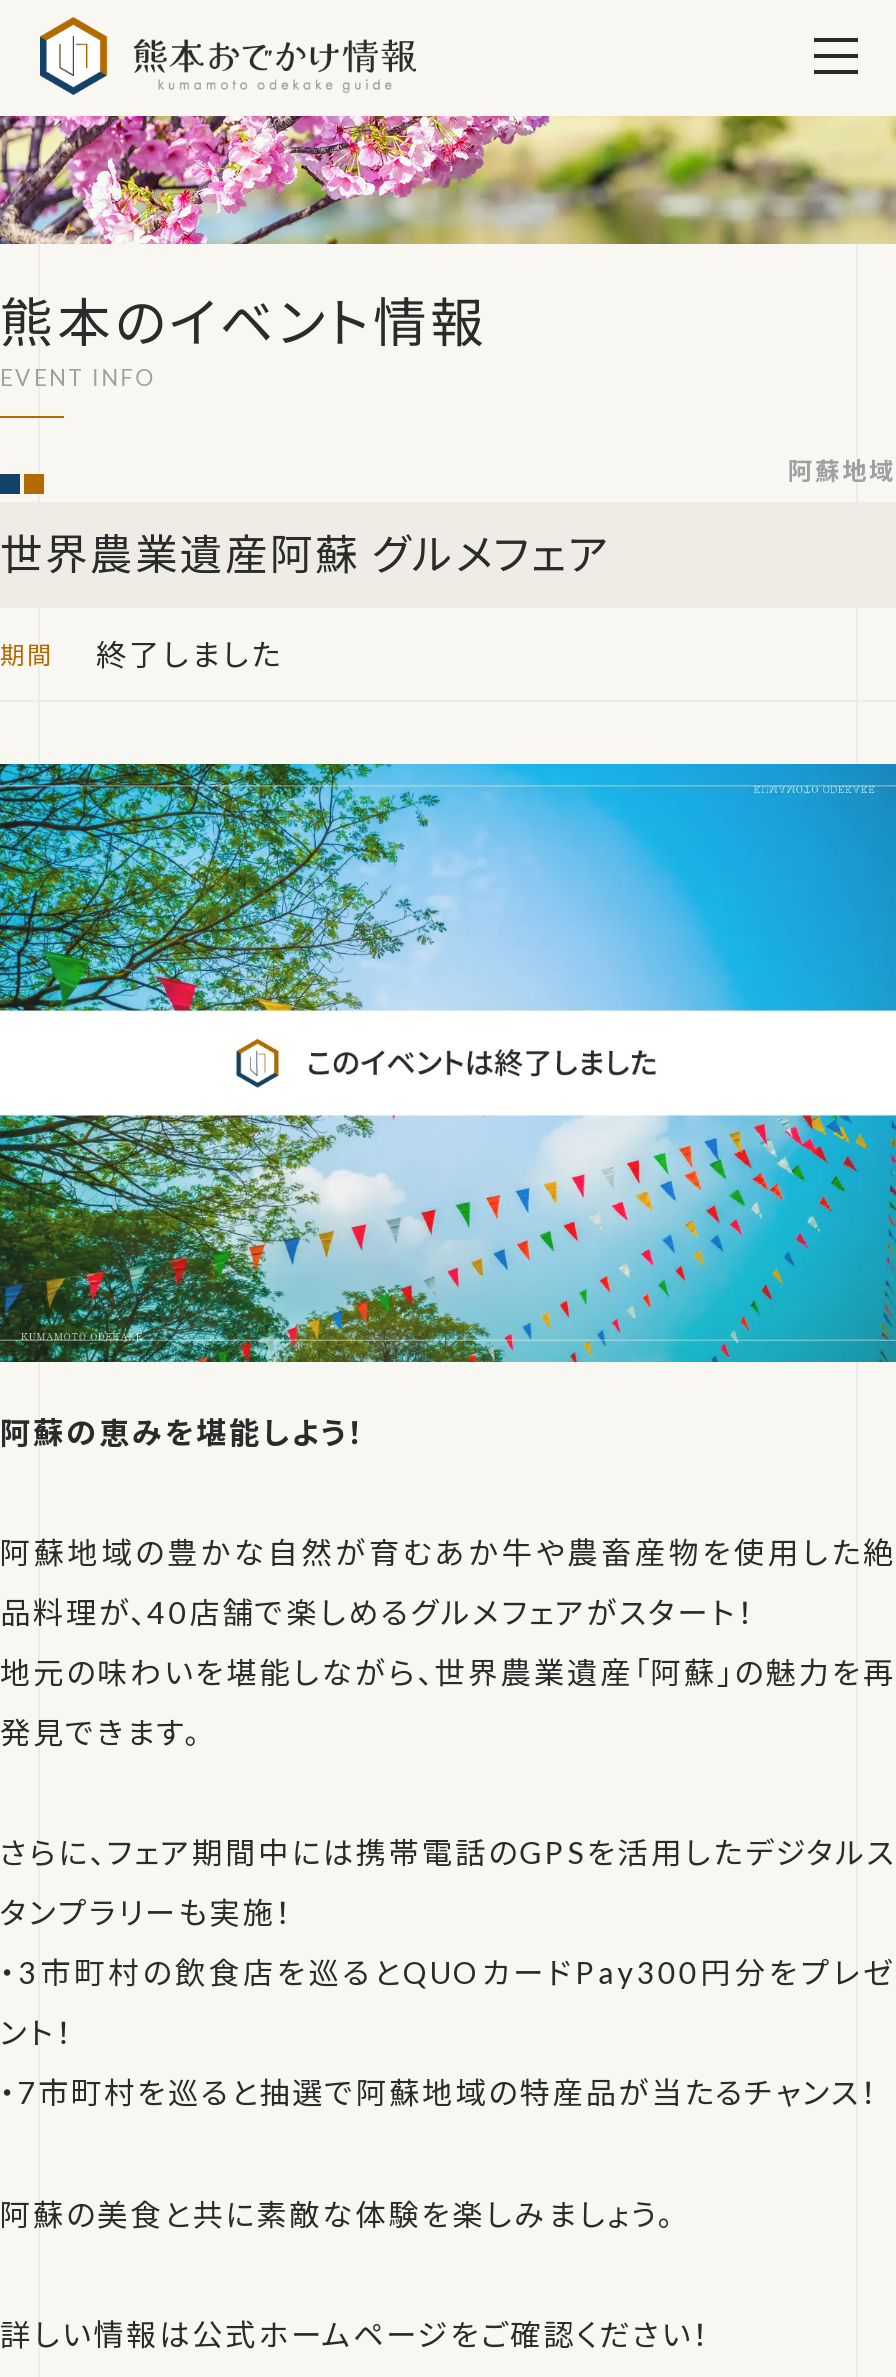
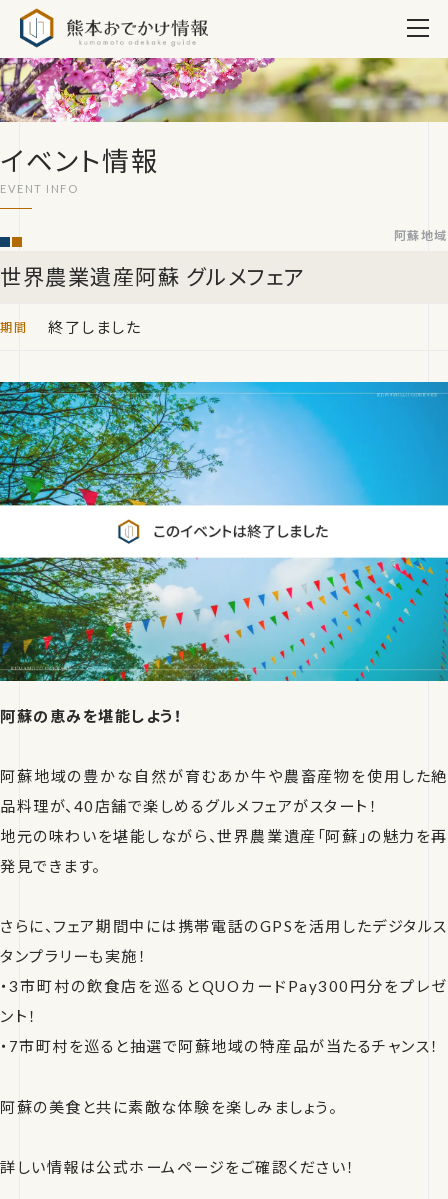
- 熊本のイベント情報
+ イベント情報
